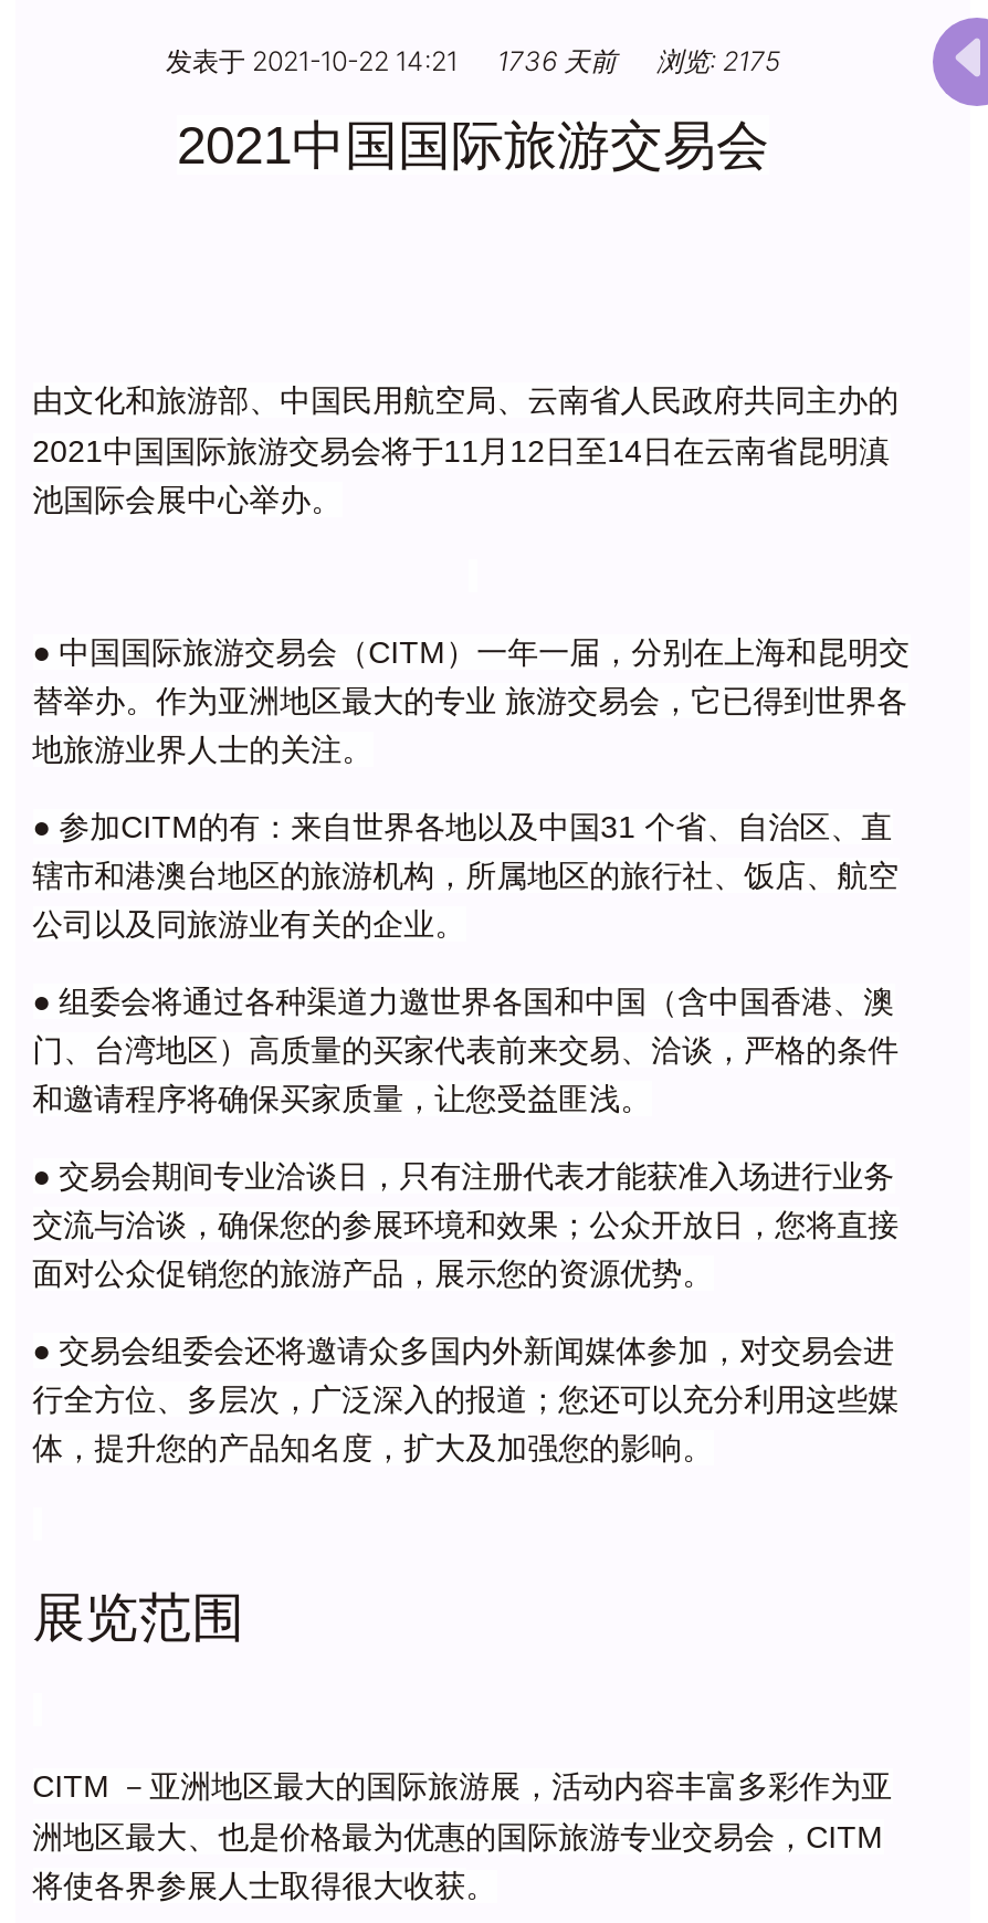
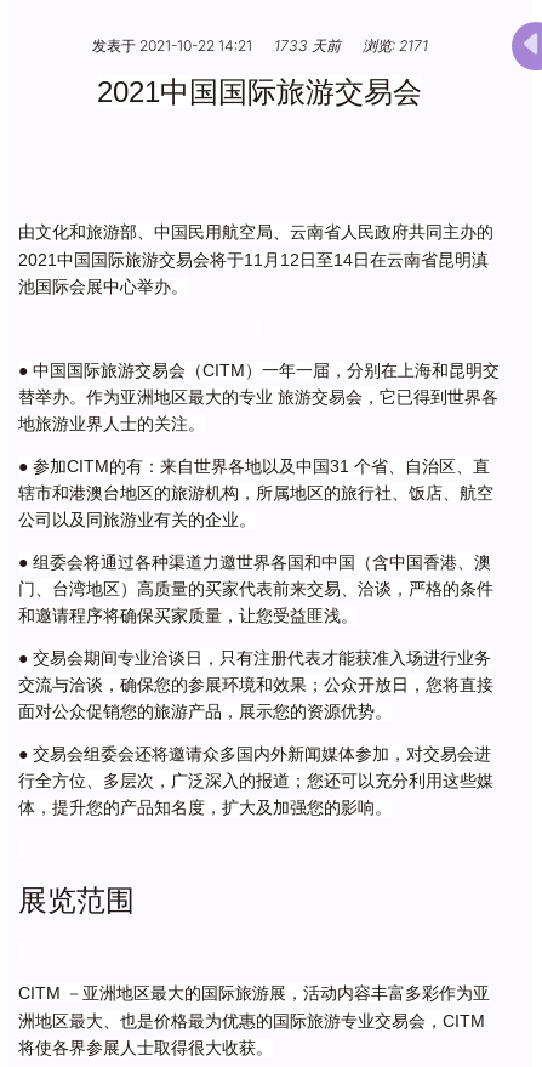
- 1736 天前
+ 1733 天前

- 浏览: 2175
+ 浏览: 2171
